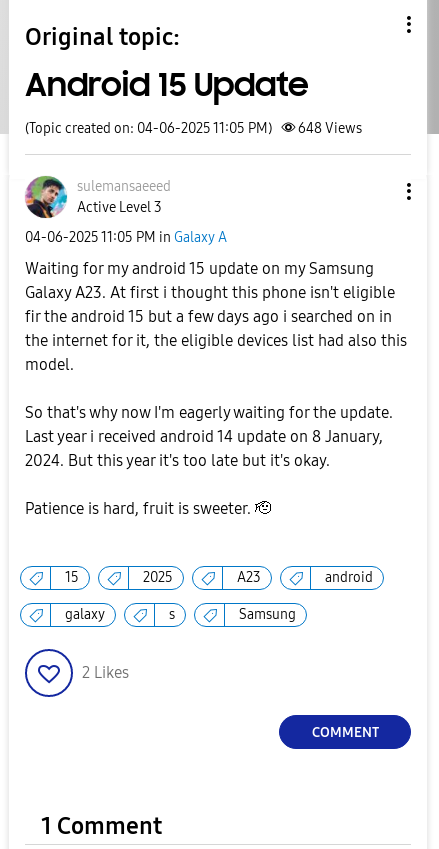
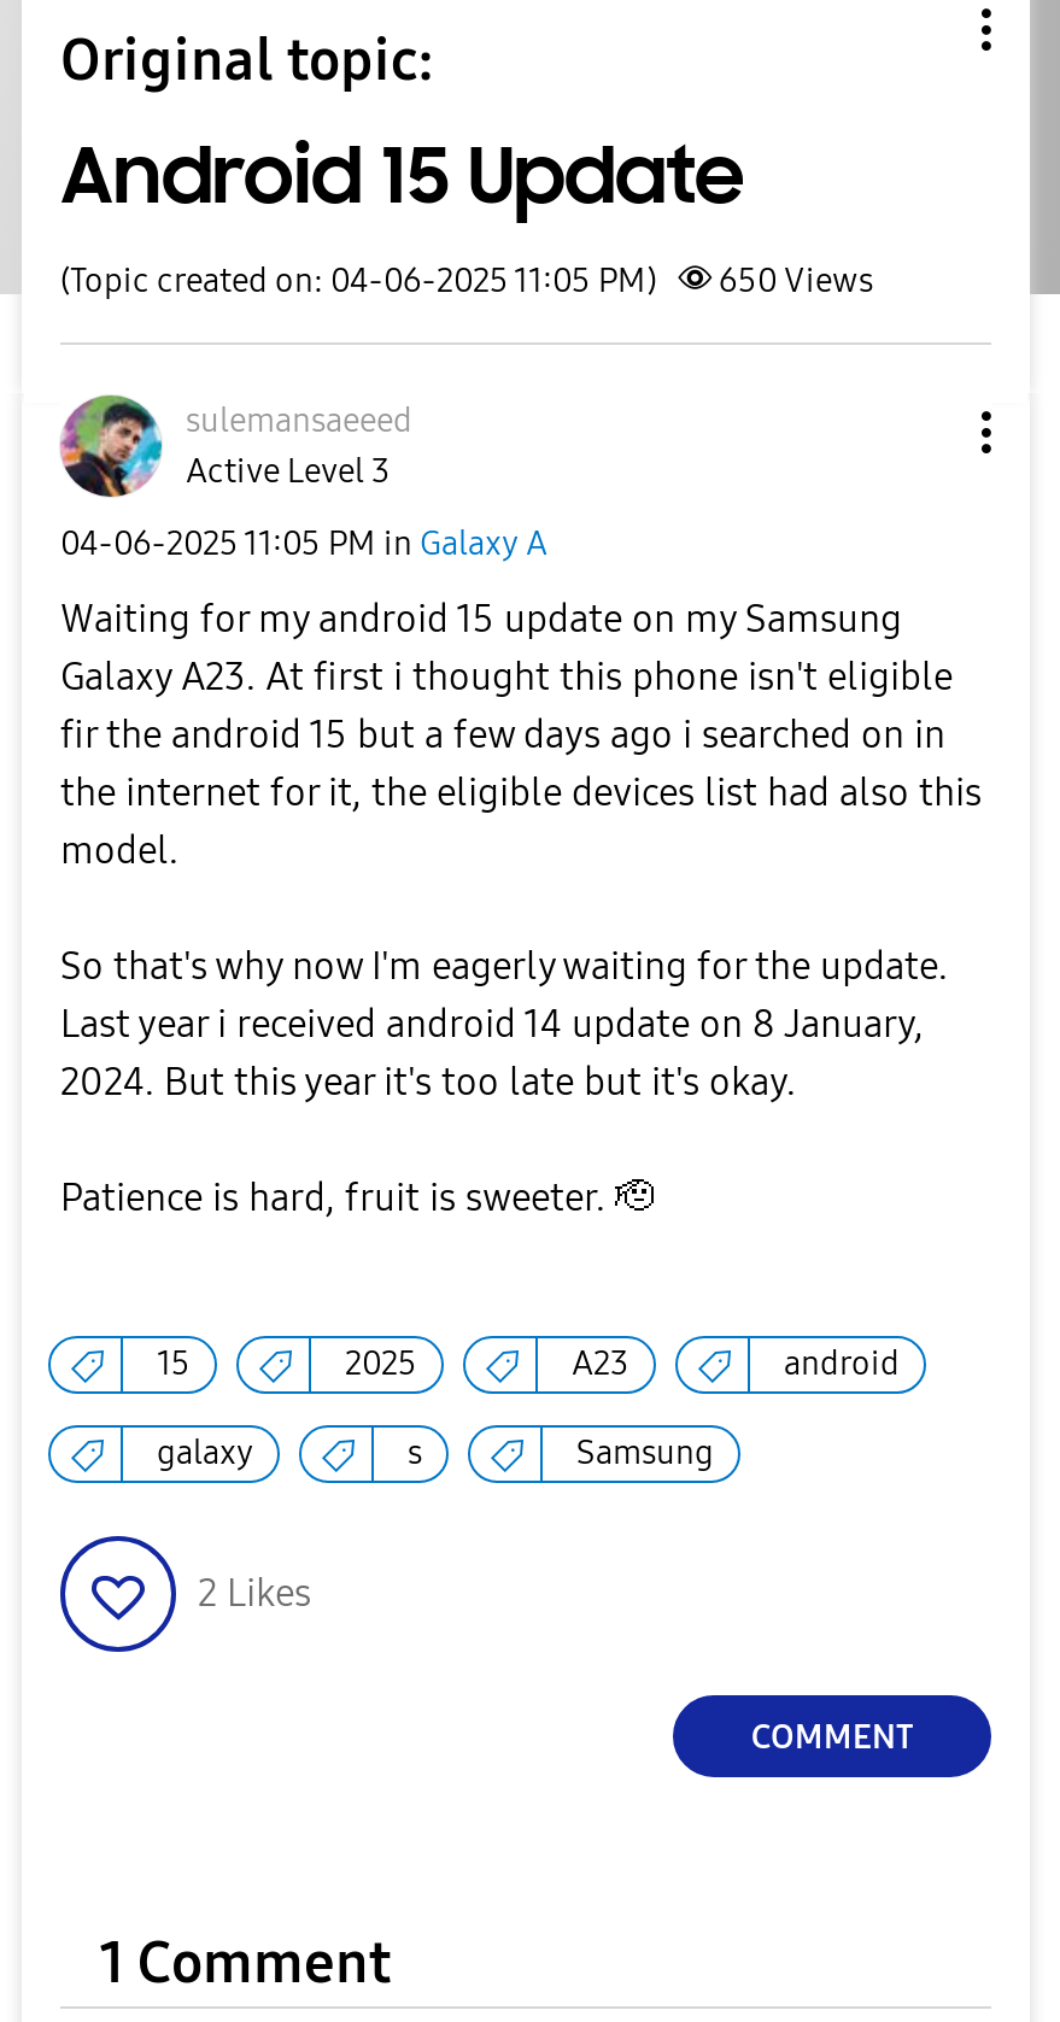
- (Topic created on: 04-06-2025 11:05 PM) 648 Views
+ (Topic created on: 04-06-2025 11:05 PM) 650 Views
